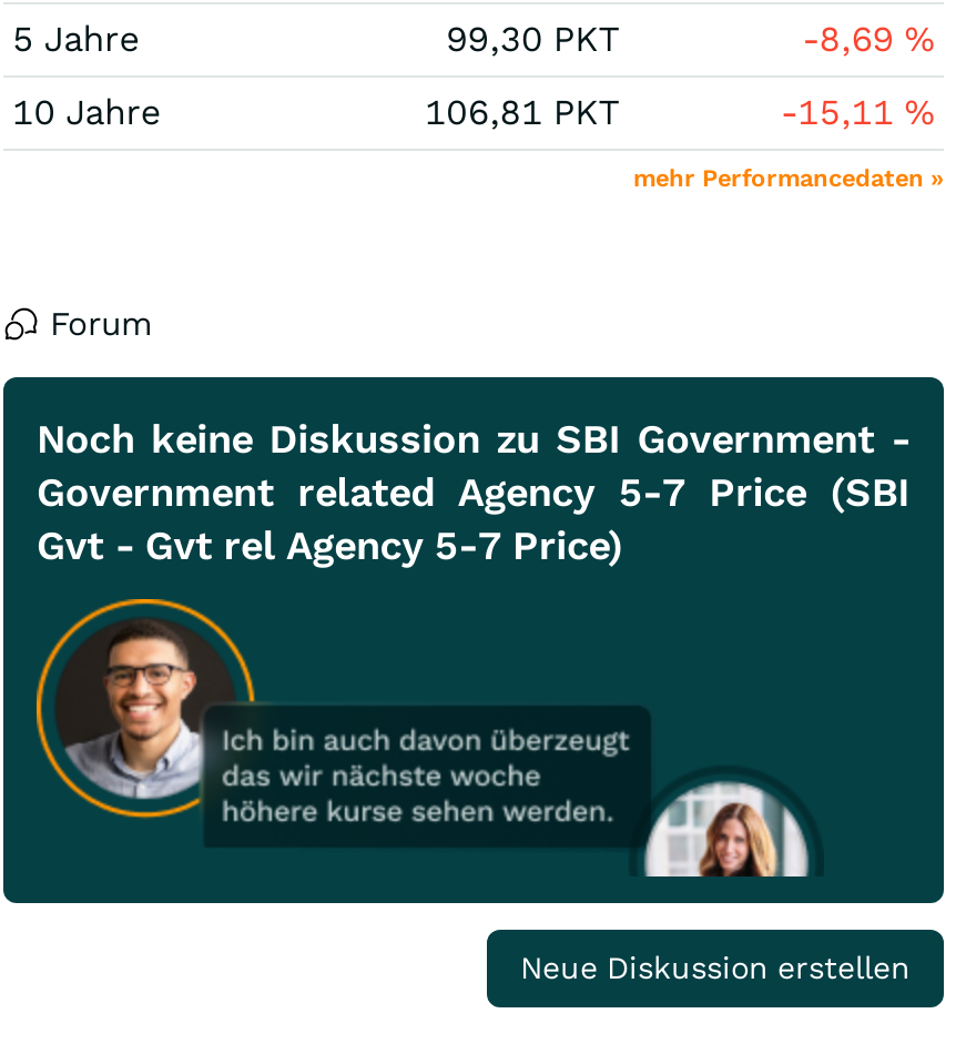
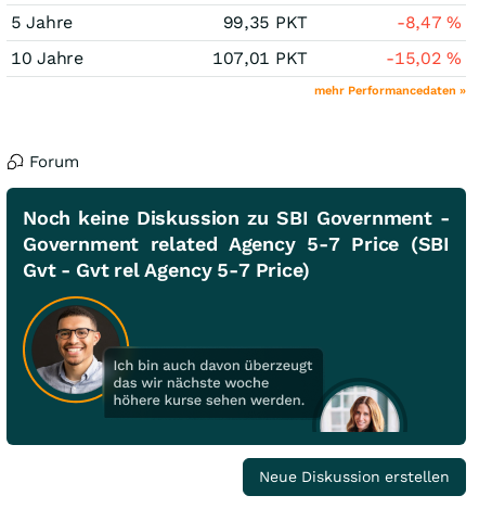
- 99,30 PKT
+ 99,35 PKT

- -8,69%
+ -8,47%

- 106,81 PKT
+ 107,01 PKT

- -15,11%
+ -15,02%
